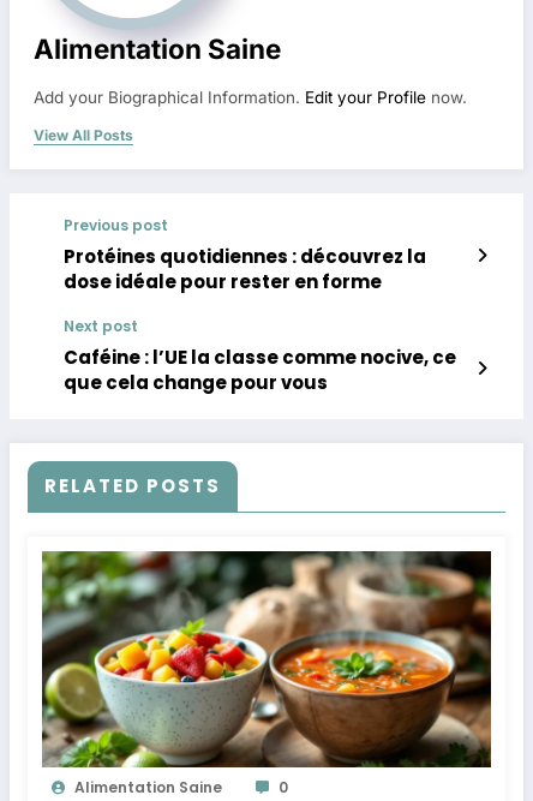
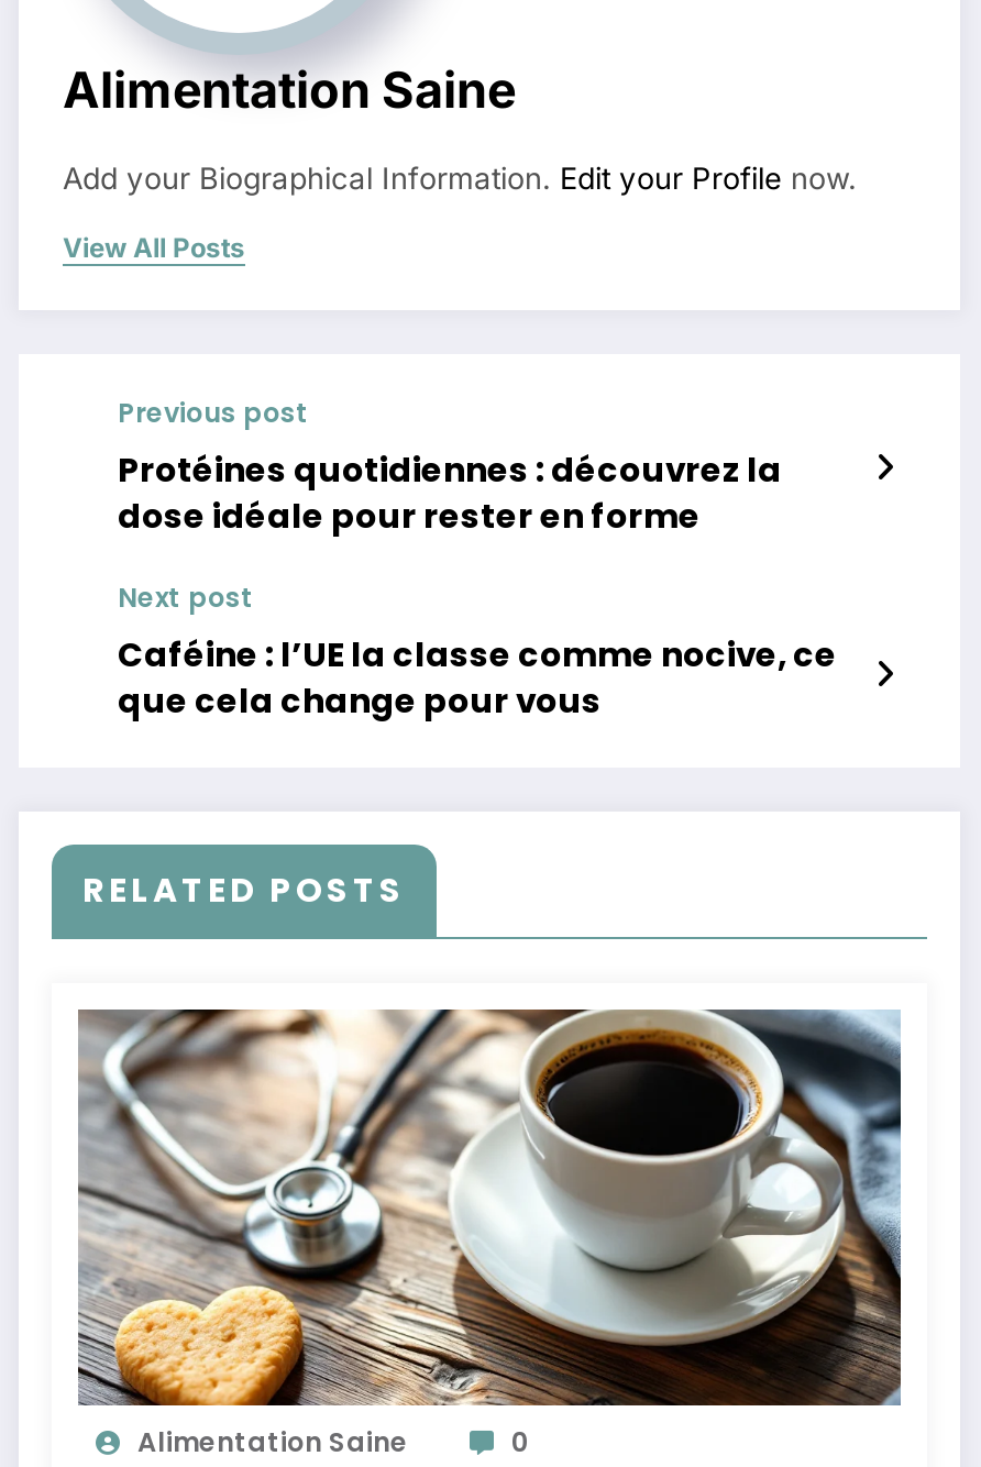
- [image]
+ [image]
